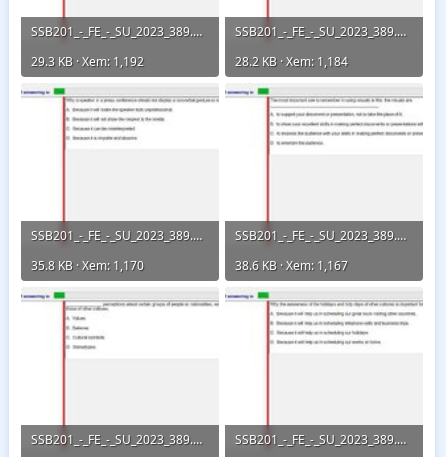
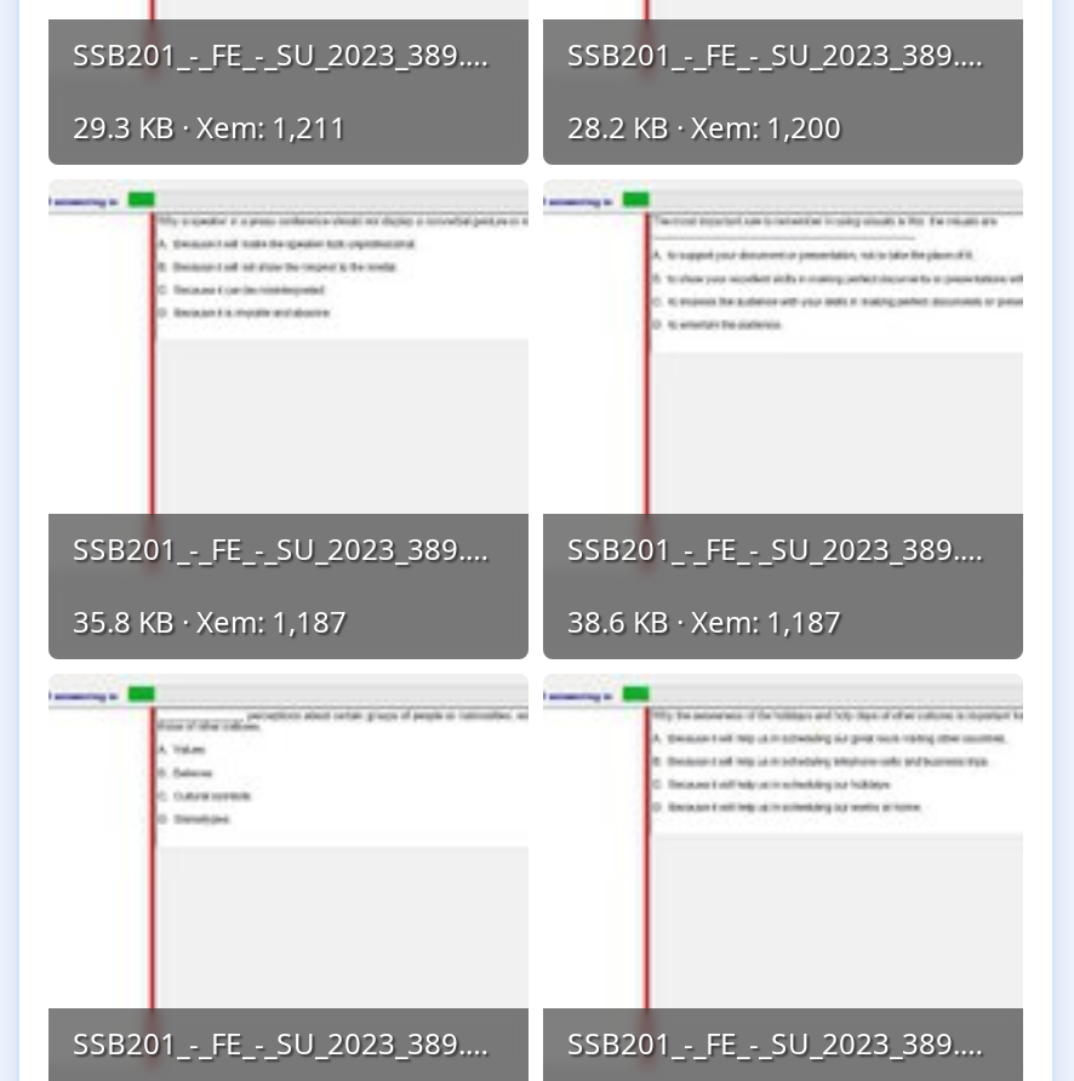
- 29.3 KB · Xem: 1,192
+ 29.3 KB · Xem: 1,211

- 28.2 KB · Xem: 1,184
+ 28.2 KB · Xem: 1,200

- 35.8 KB · Xem: 1,170
+ 35.8 KB · Xem: 1,187

- 38.6 KB · Xem: 1,167
+ 38.6 KB · Xem: 1,187
